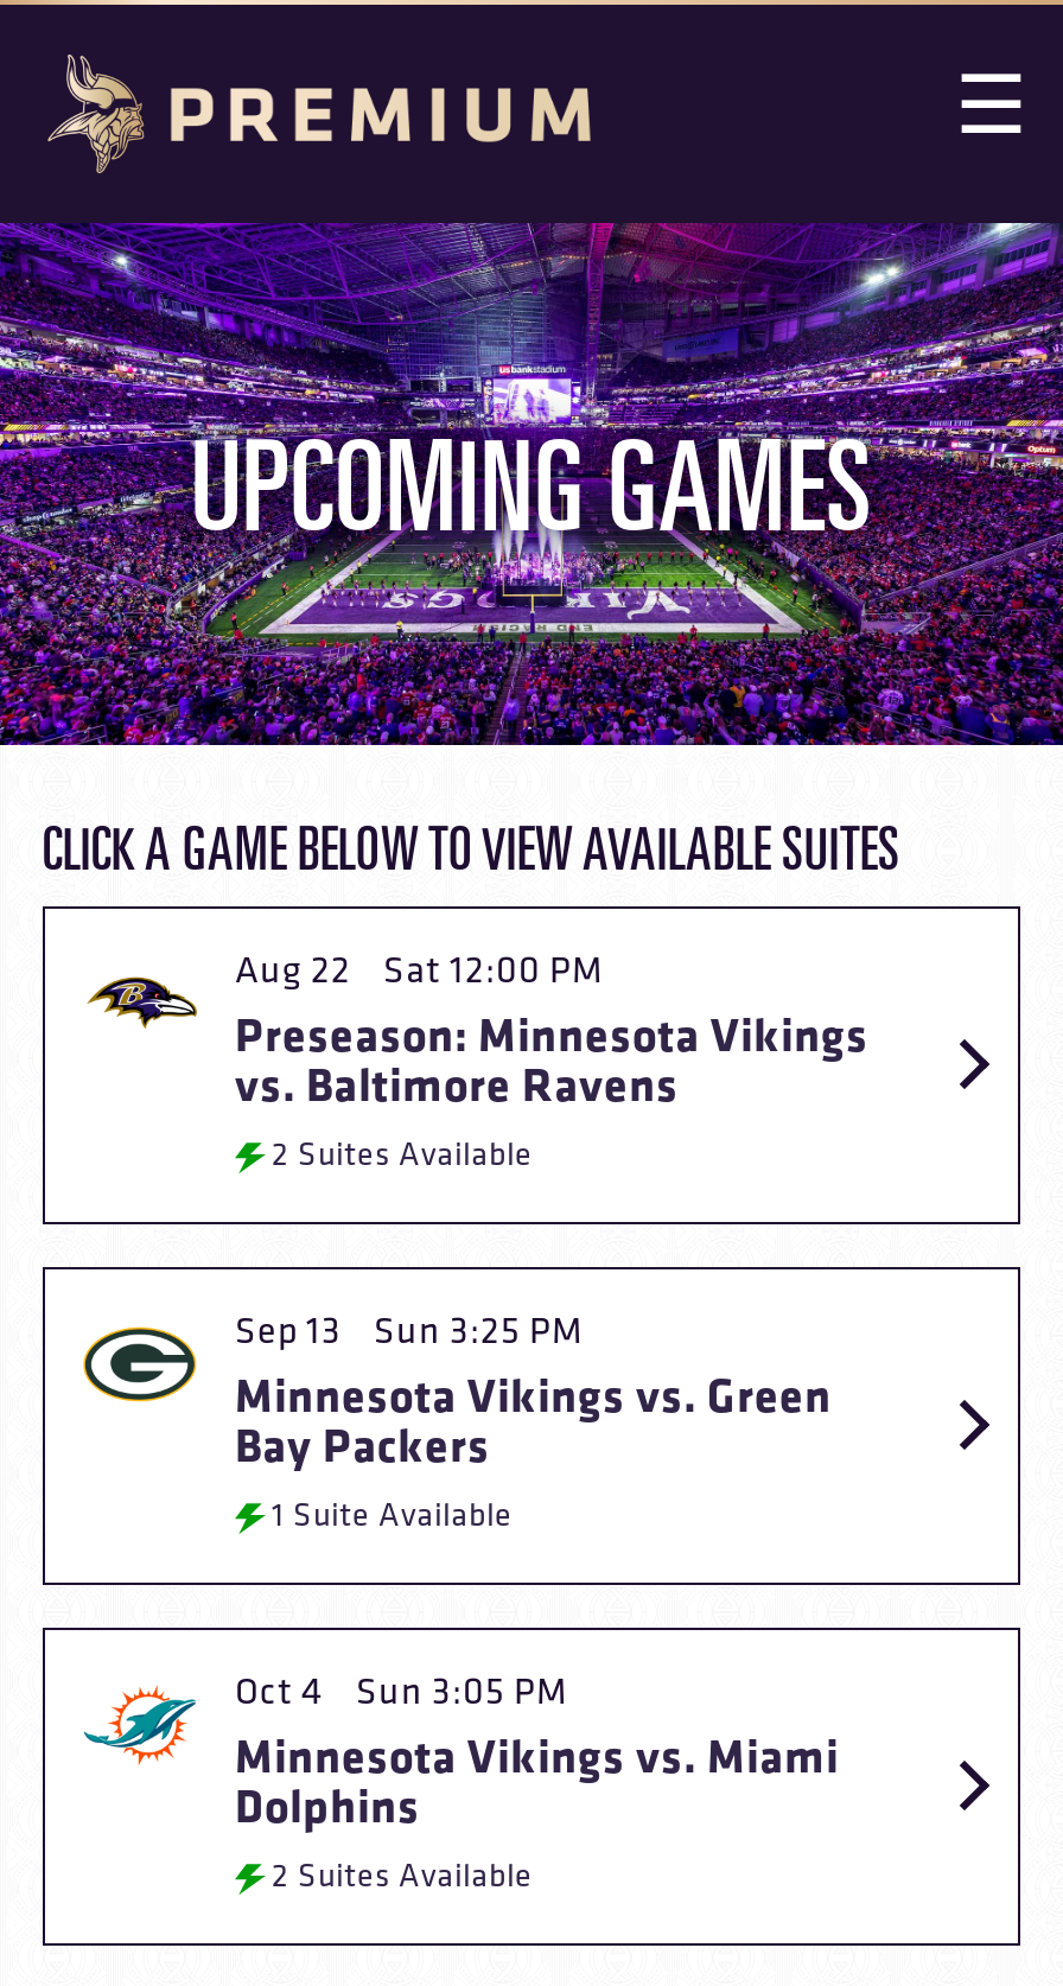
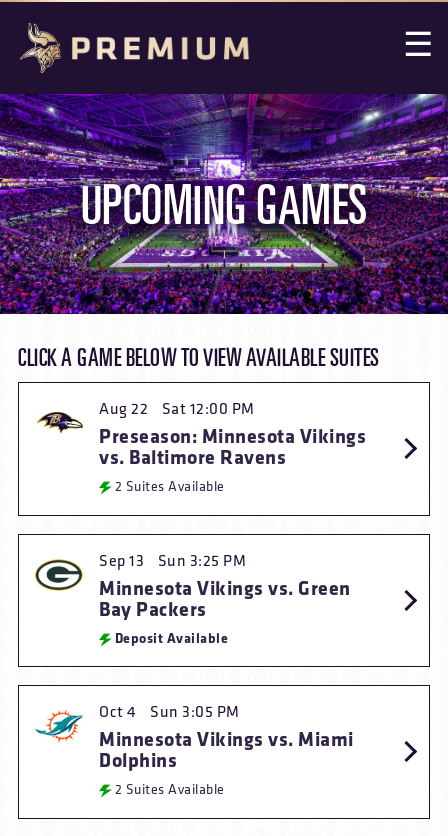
- 1 Suite Available
+ Deposit Available
